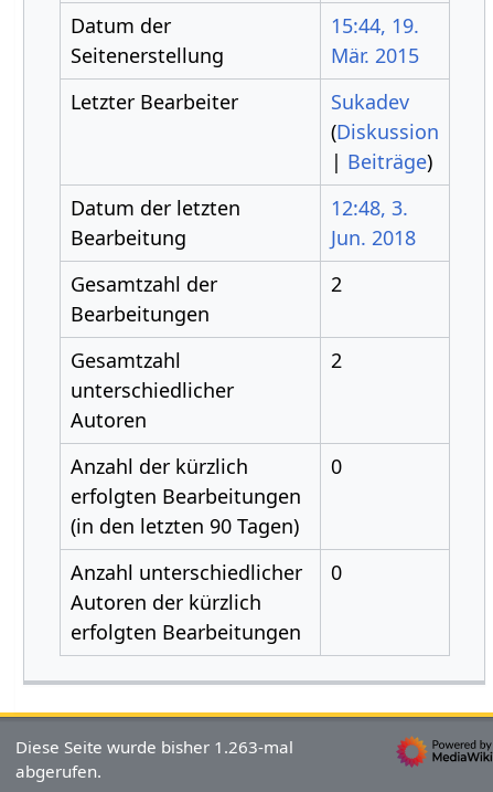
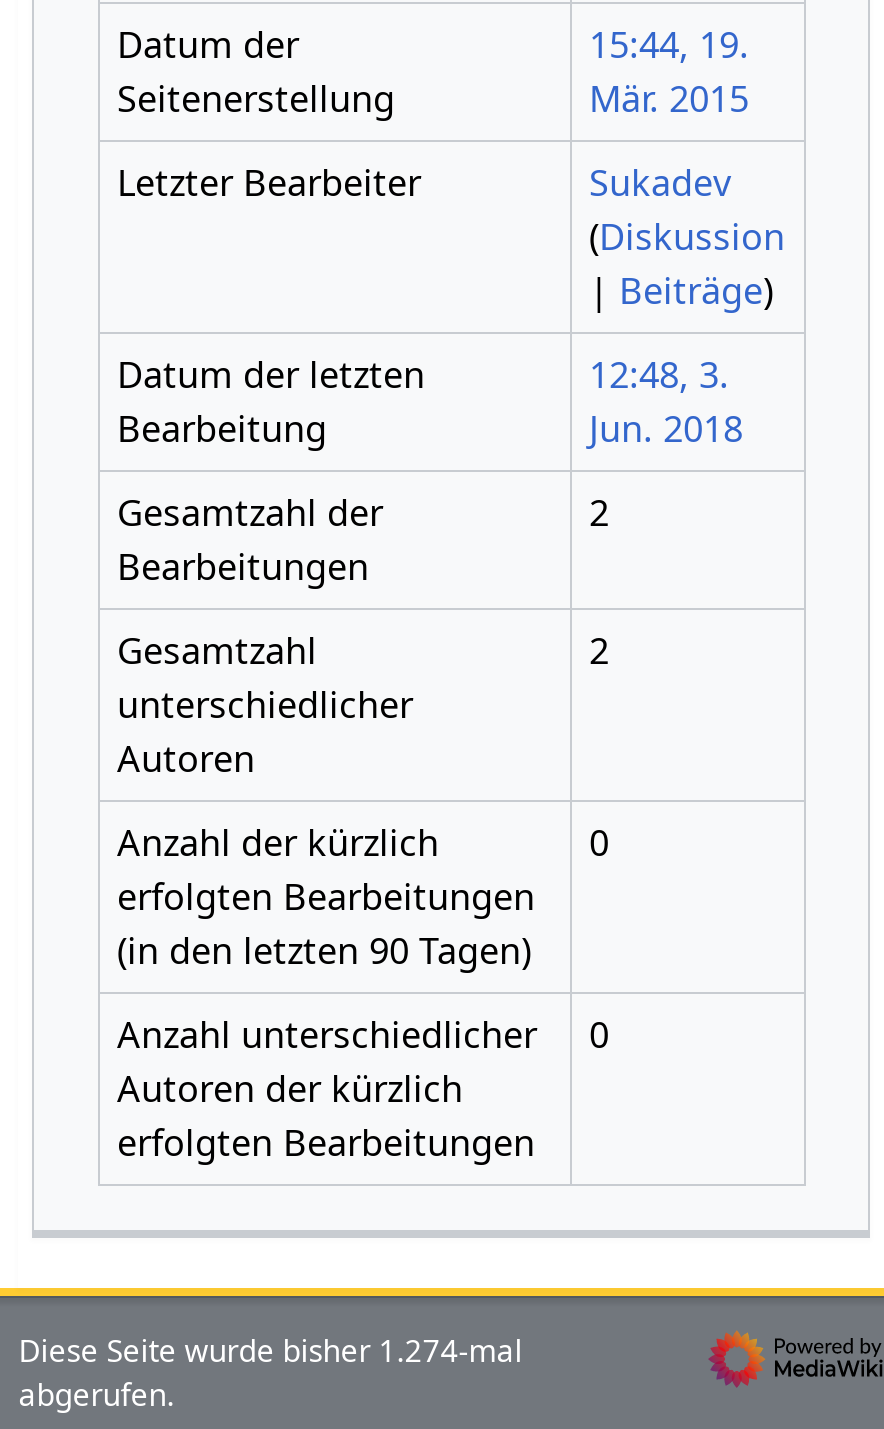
- Diese Seite wurde bisher 1.263-mal
+ Diese Seite wurde bisher 1.274-mal
